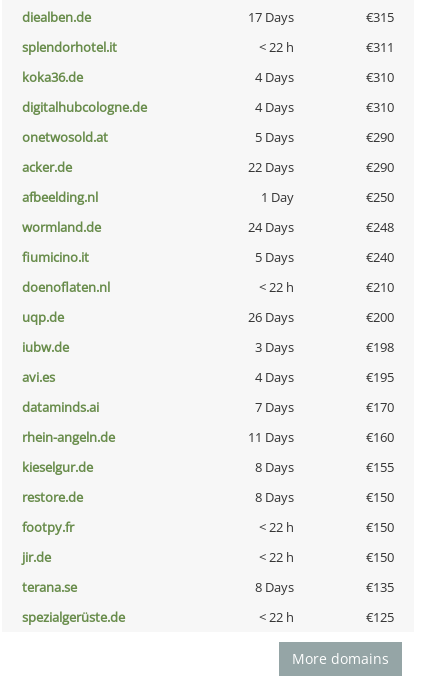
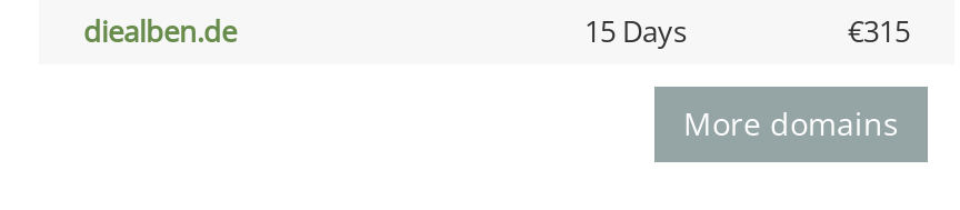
- 17 Days
+ 15 Days

- splendorhotel.it
- < 22 h
- €311
- koka36.de
- 4 Days
- €310
- digitalhubcologne.de
- 4 Days
- €310
- onetwosold.at
- 5 Days
- €290
- acker.de
- 22 Days
- €290
- afbeelding.nl
- 1 Day
- €250
- wormland.de
- 24 Days
- €248
- fiumicino.it
- 5 Days
- €240
- doenoflaten.nl
- < 22 h
- €210
- uqp.de
- 26 Days
- €200
- iubw.de
- 3 Days
- €198
- avi.es
- 4 Days
- €195
- dataminds.ai
- 7 Days
- €170
- rhein-angeln.de
- 11 Days
- €160
- kieselgur.de
- 8 Days
- €155
- restore.de
- 8 Days
- €150
- footpy.fr
- < 22 h
- €150
- jir.de
- < 22 h
- €150
- terana.se
- 8 Days
- €135
- spezialgerüste.de
- < 22 h
- €125
